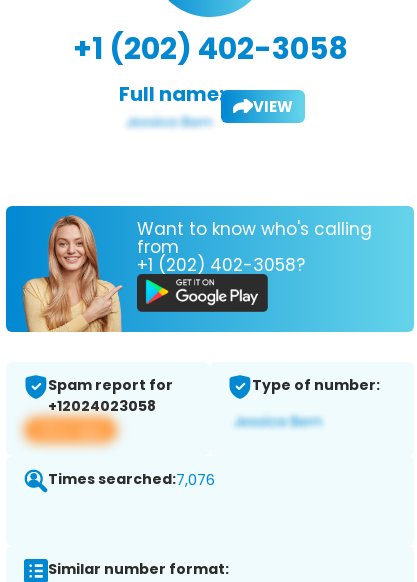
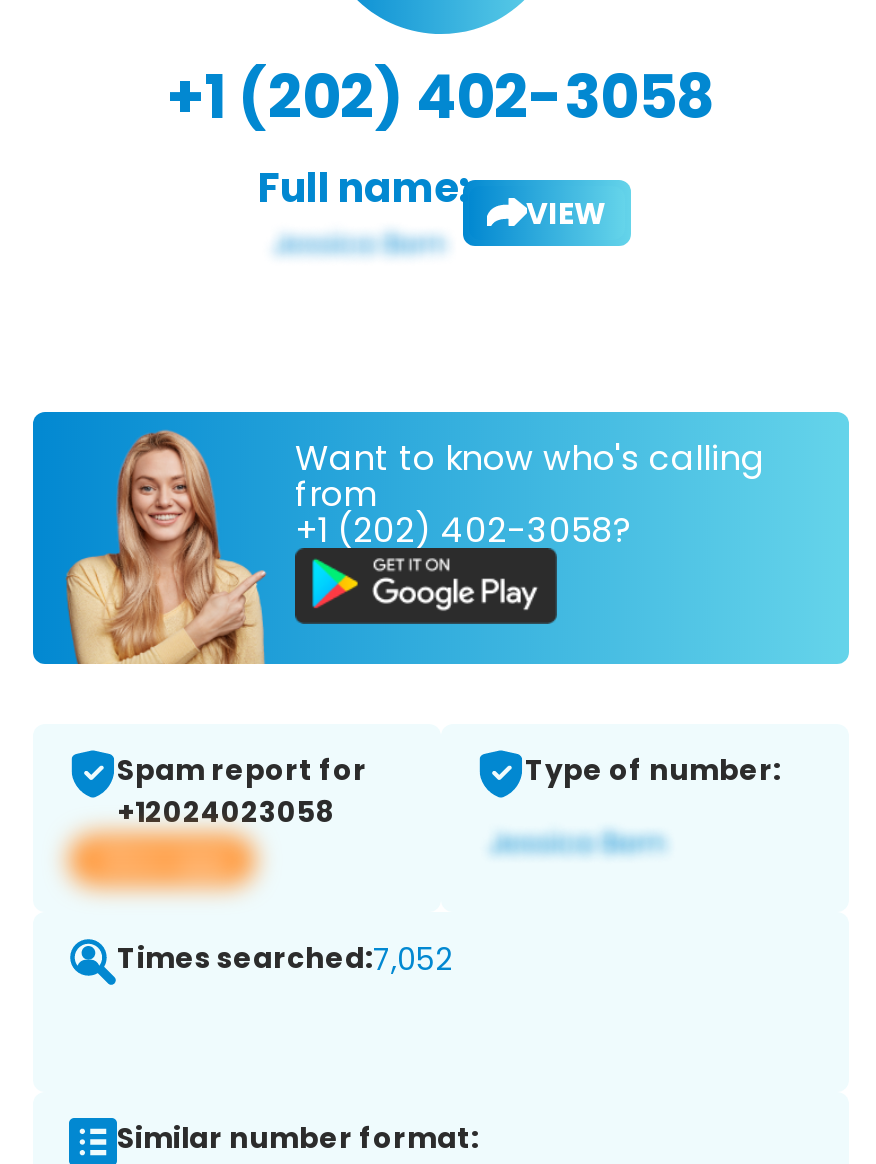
- Times searched:7,076
+ Times searched:7,052
